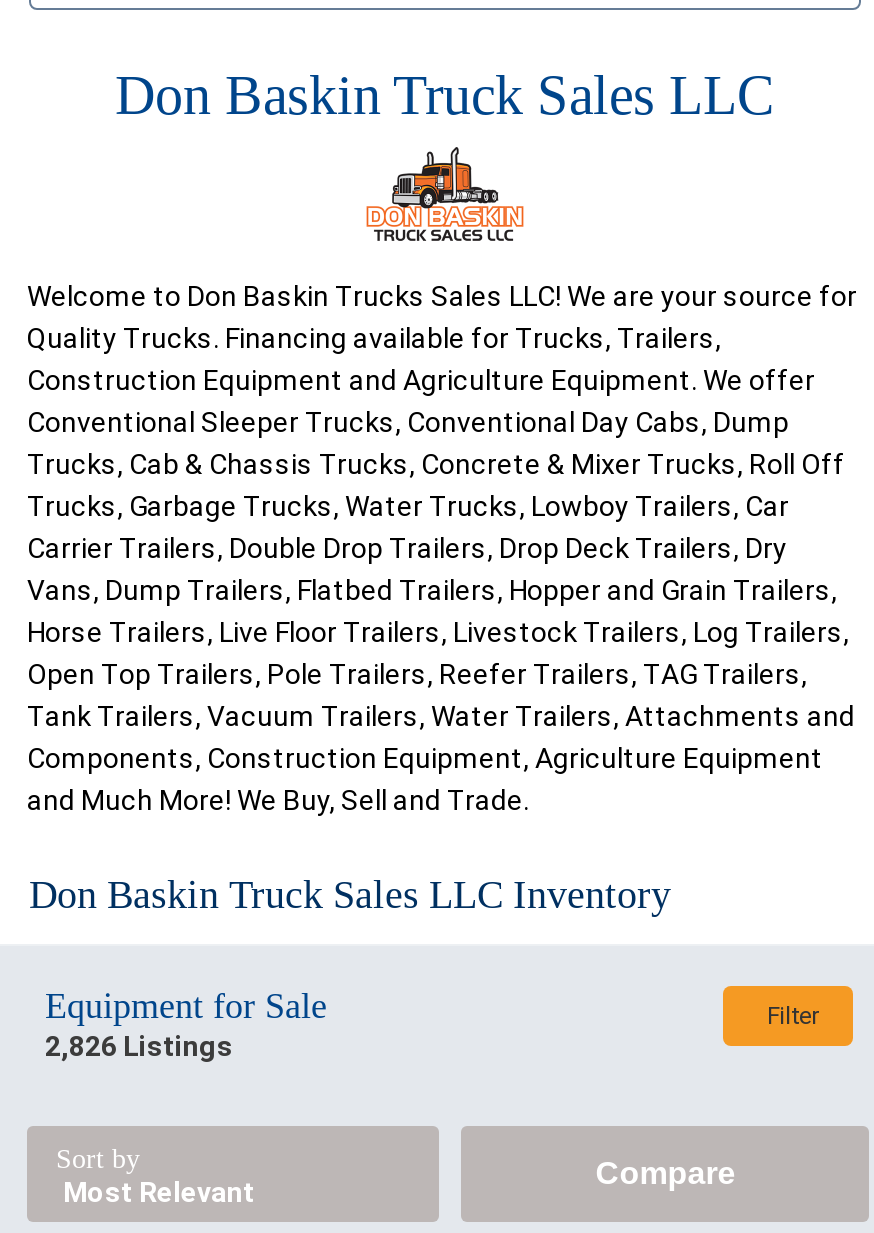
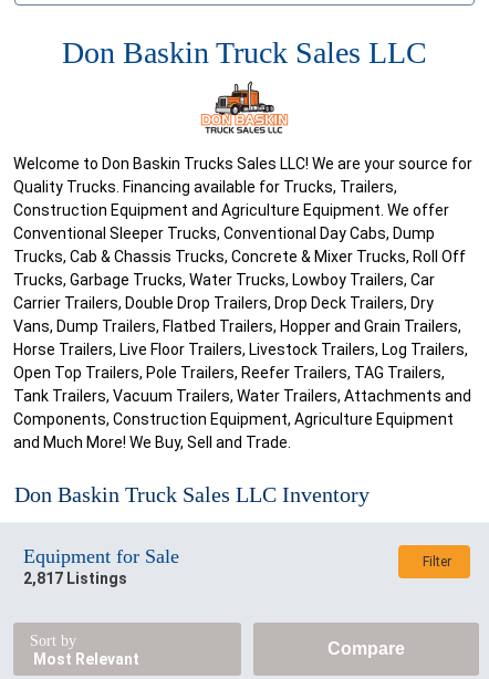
- 2,826 Listings
+ 2,817 Listings
